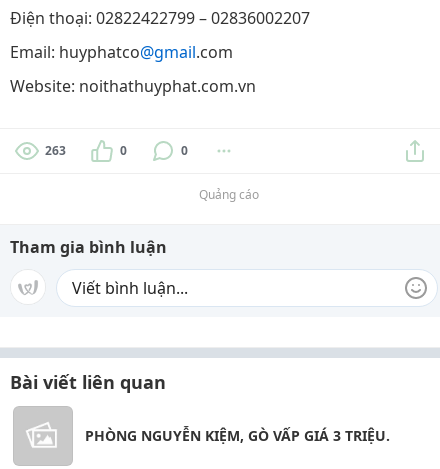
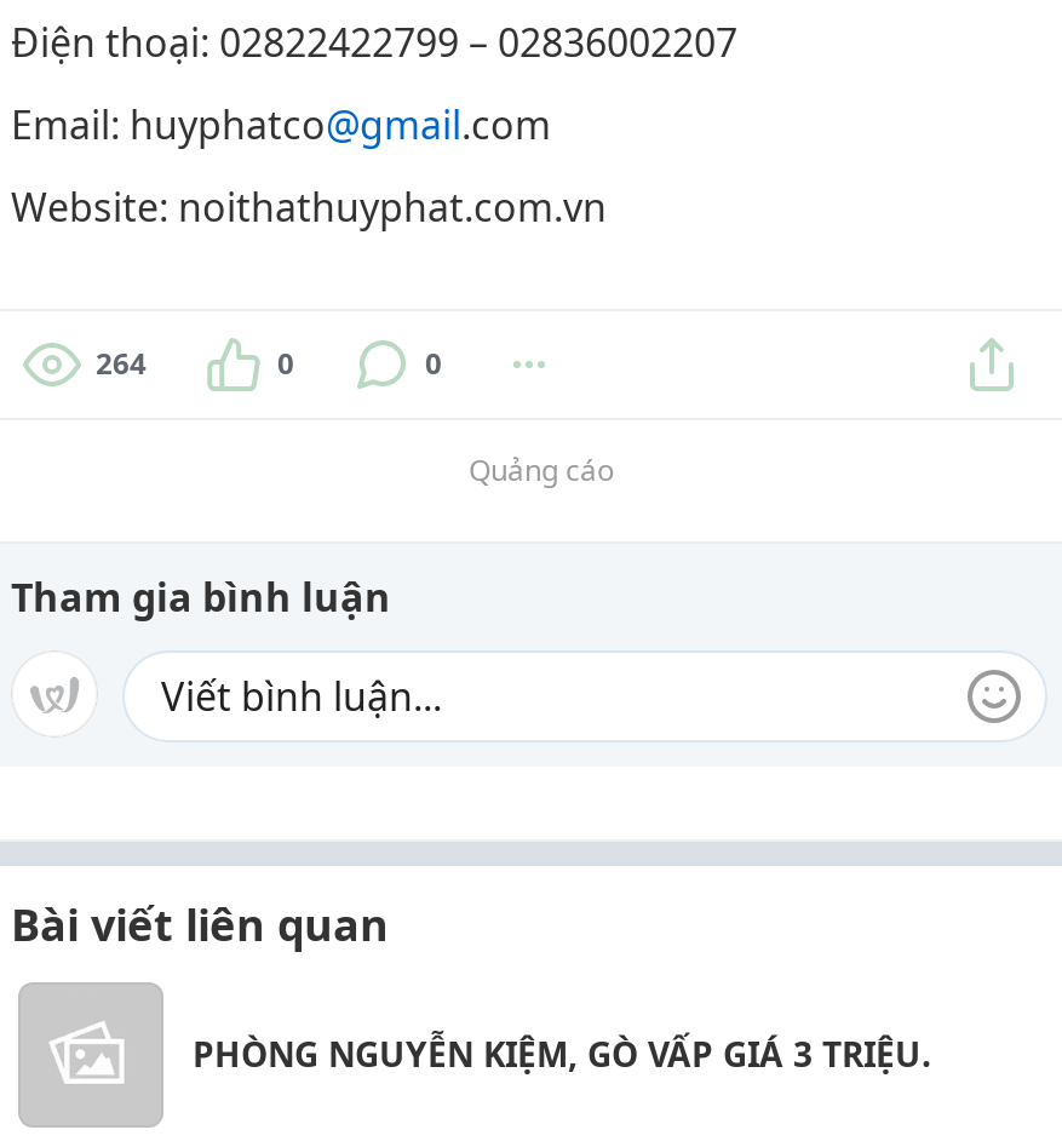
- 263
+ 264
